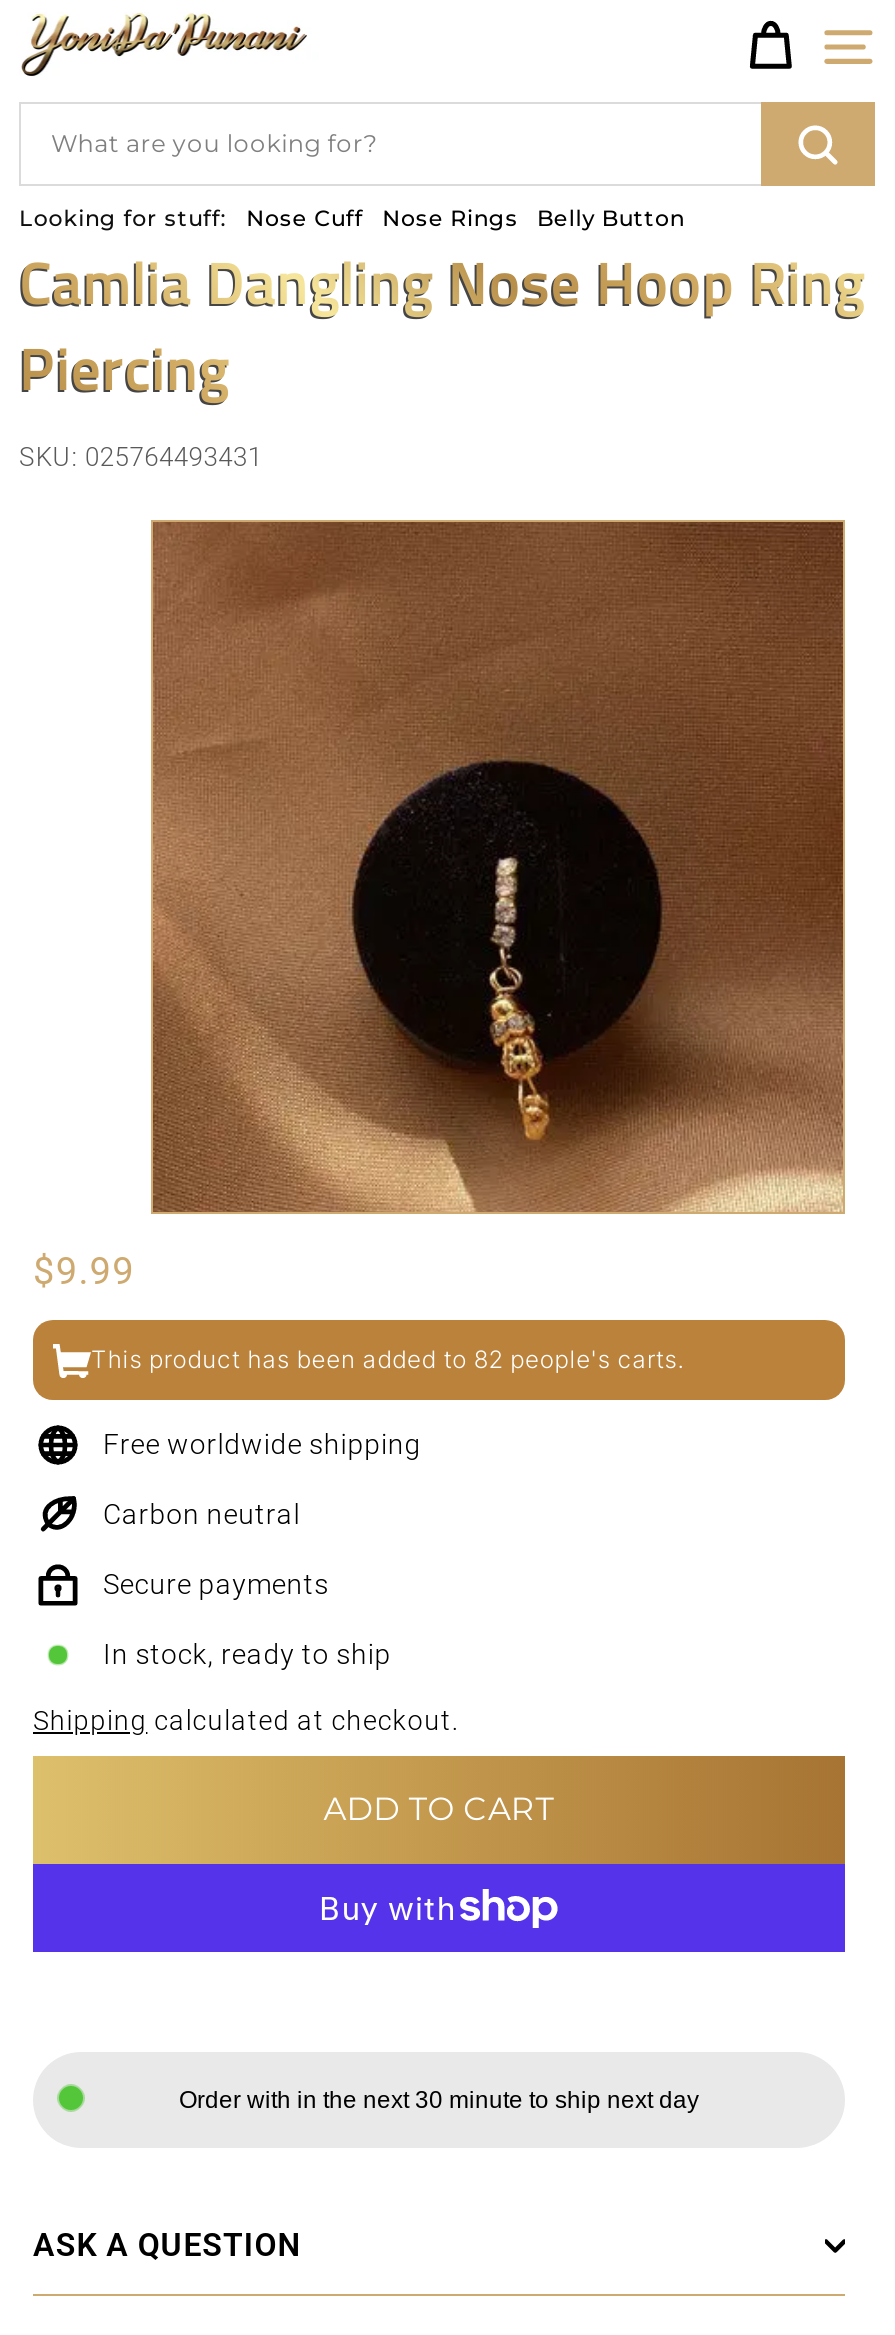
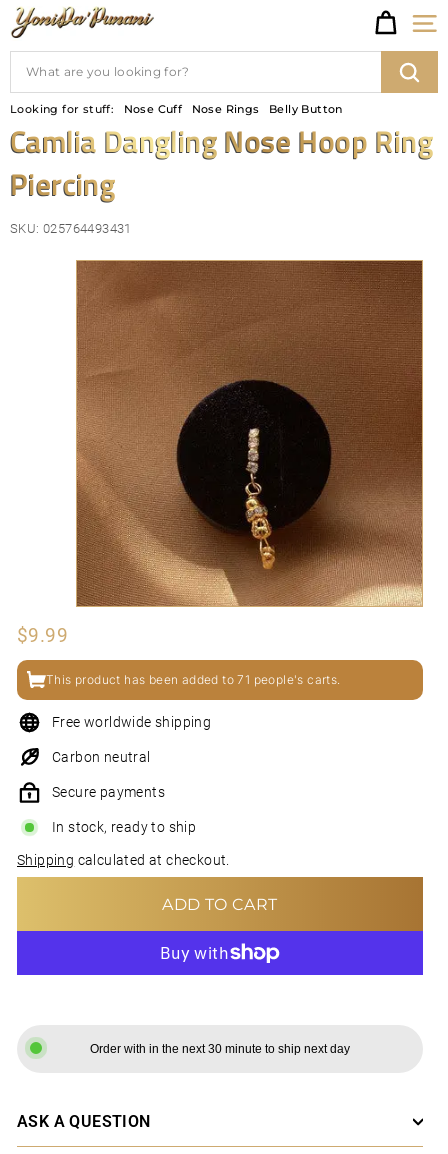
- This product has been added to 82 people's carts.
+ This product has been added to 71 people's carts.
